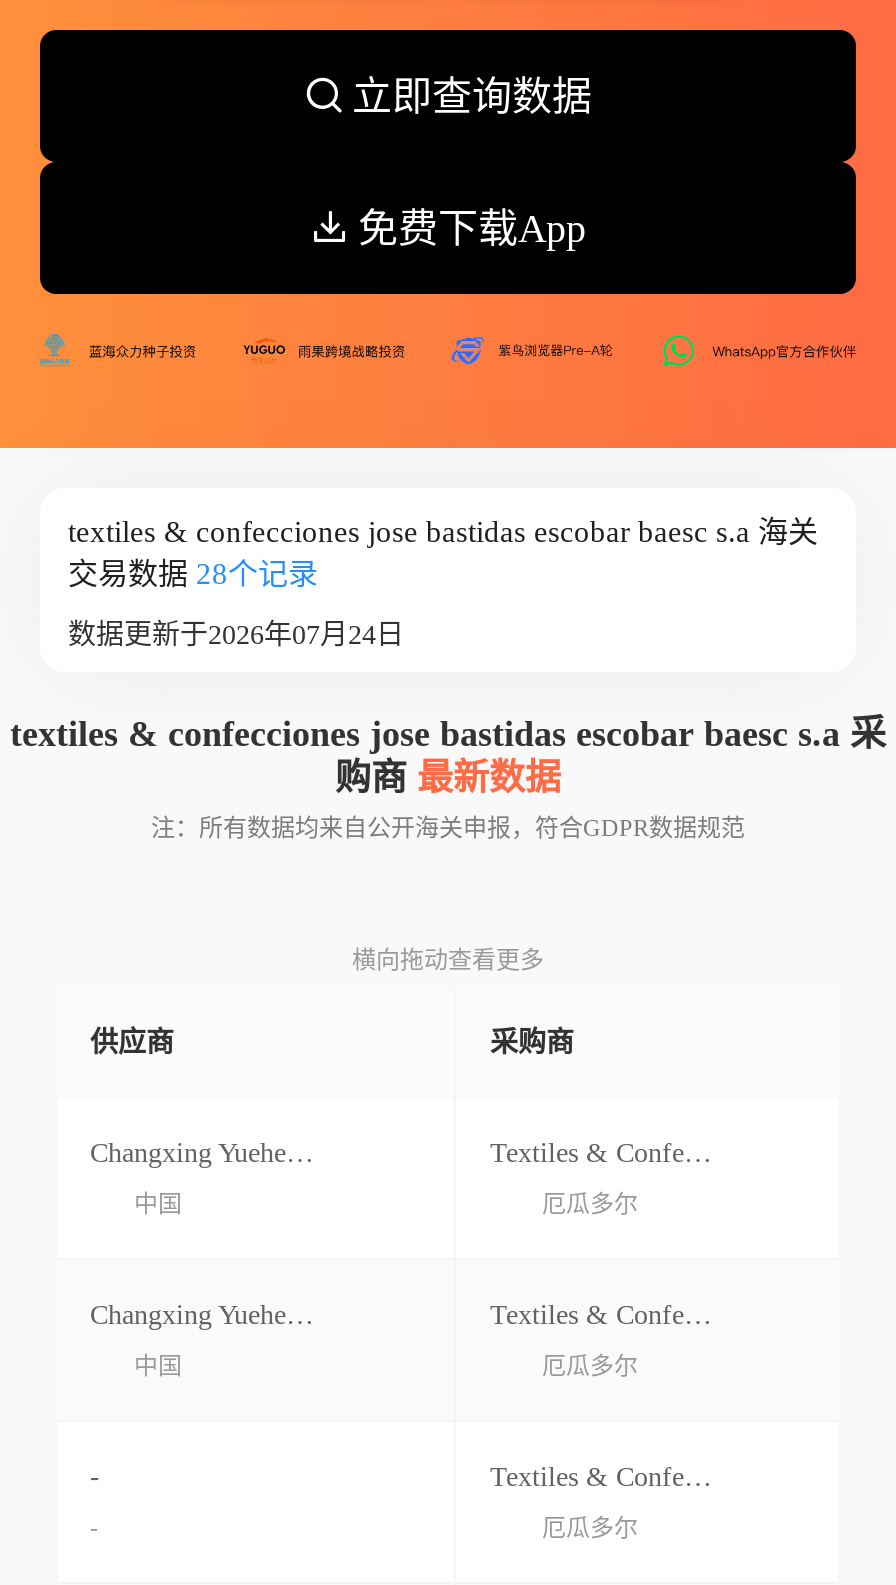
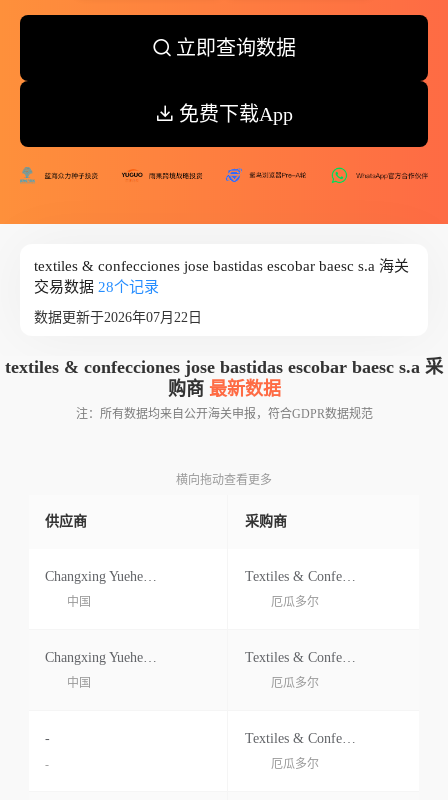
- 数据更新于2026年07月24日
+ 数据更新于2026年07月22日
